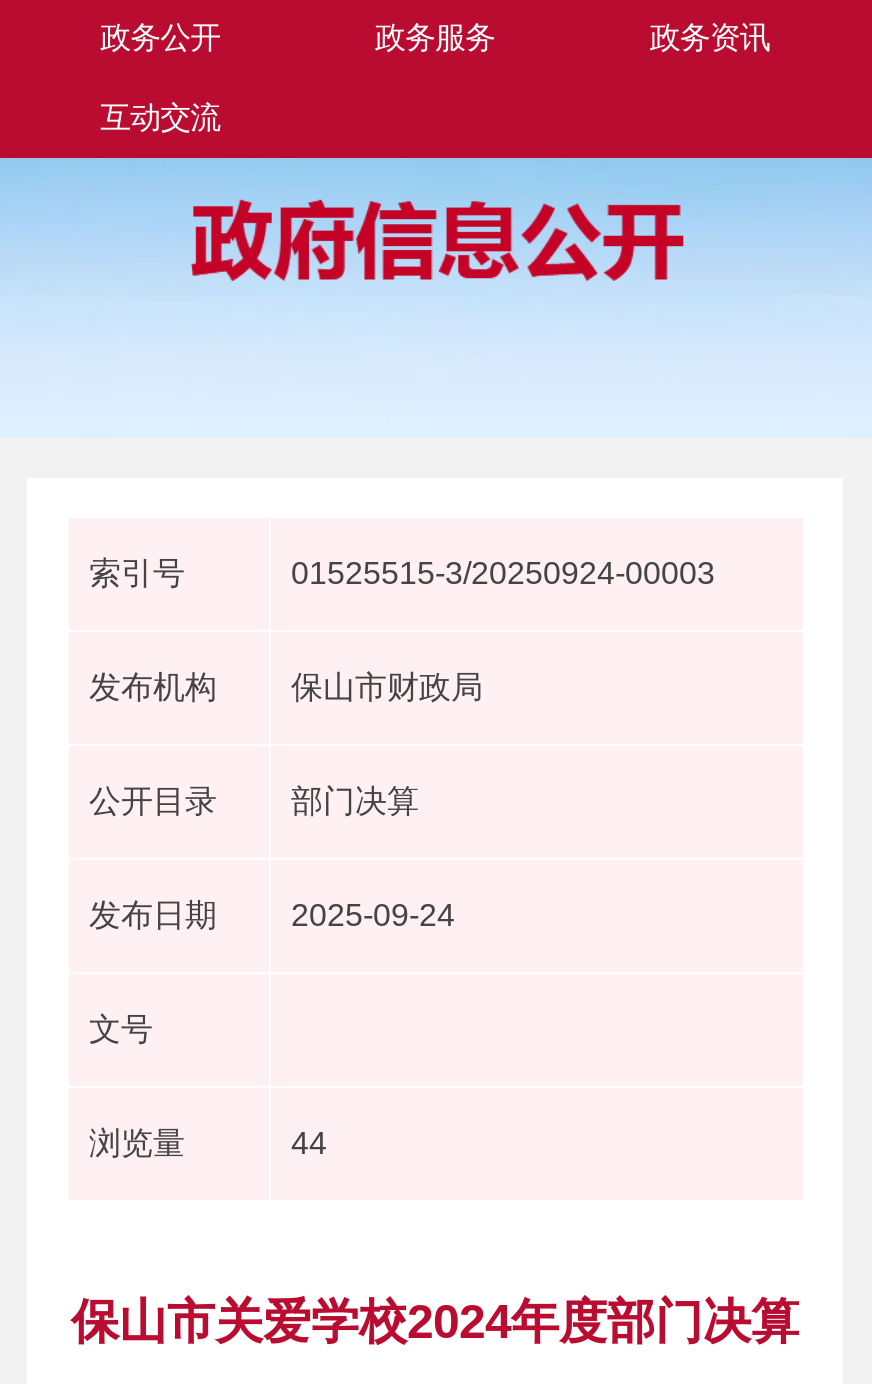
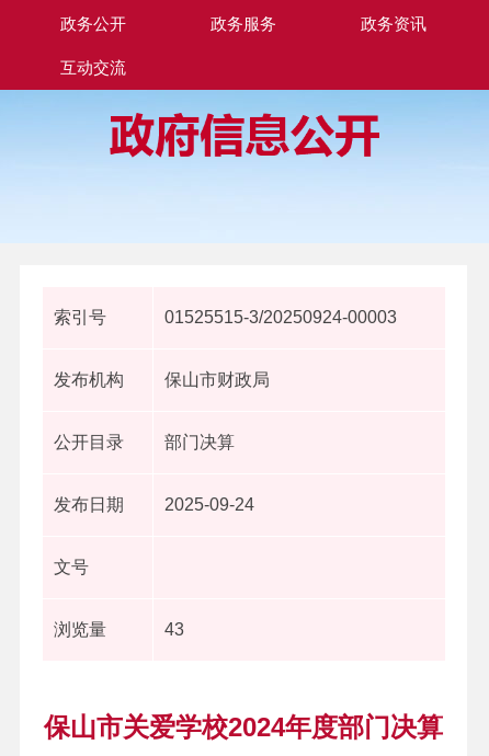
- 44
+ 43
